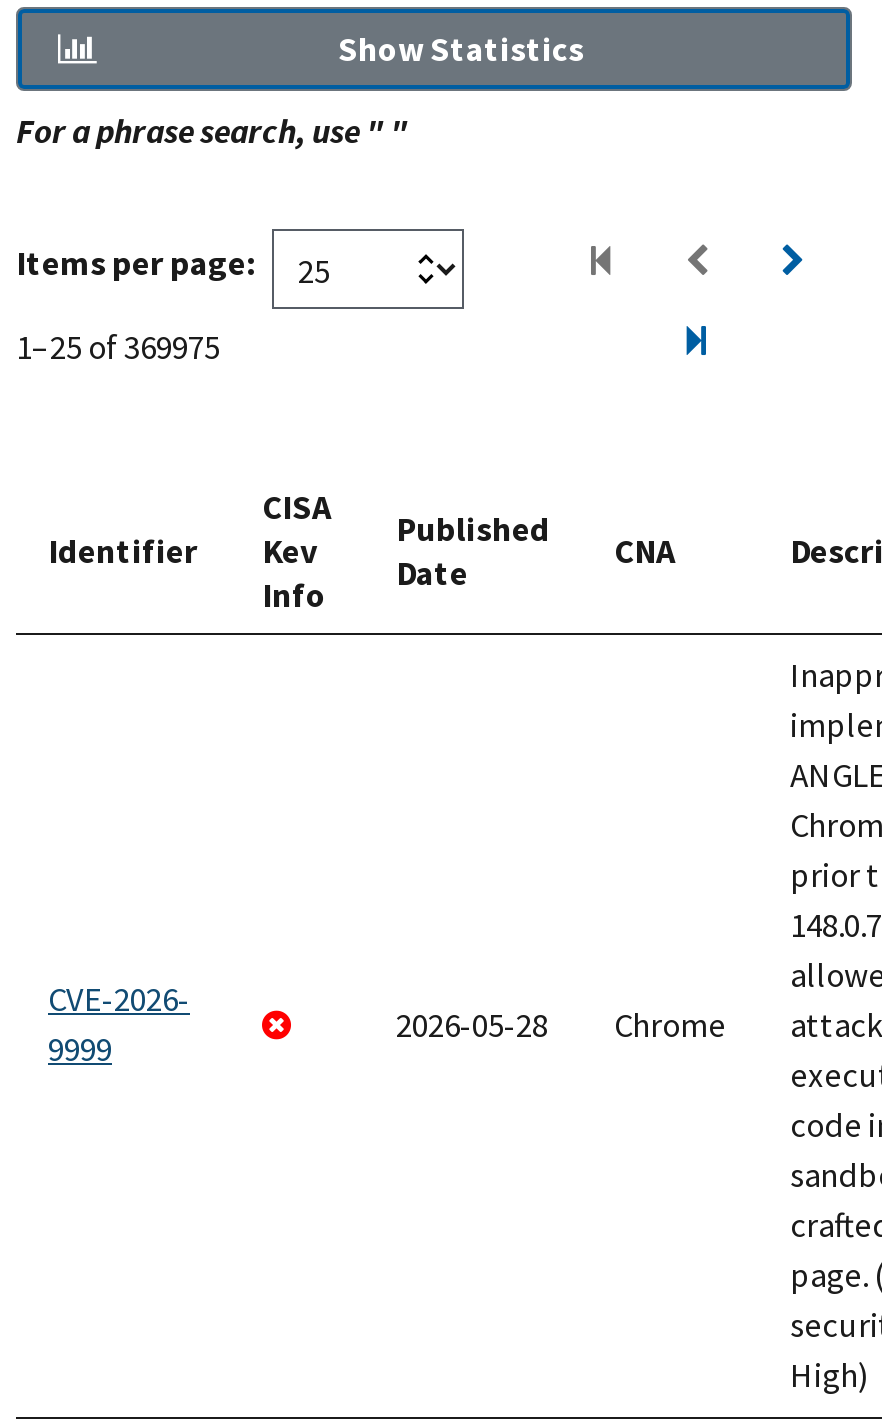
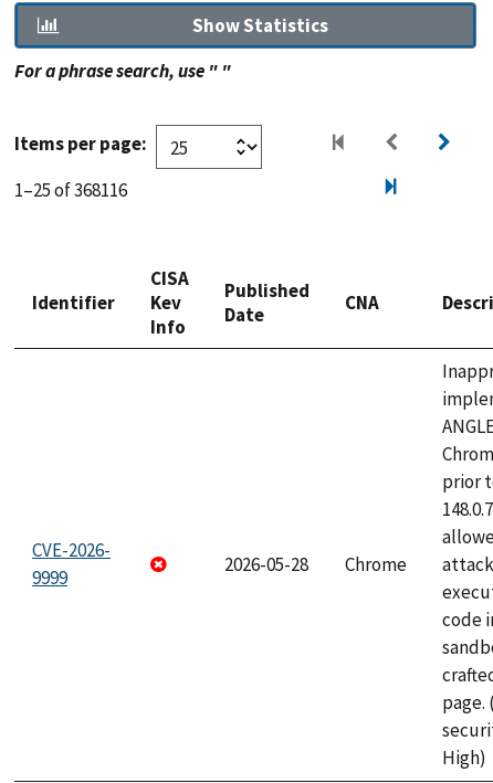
- 1–25 of 369975
+ 1–25 of 368116
